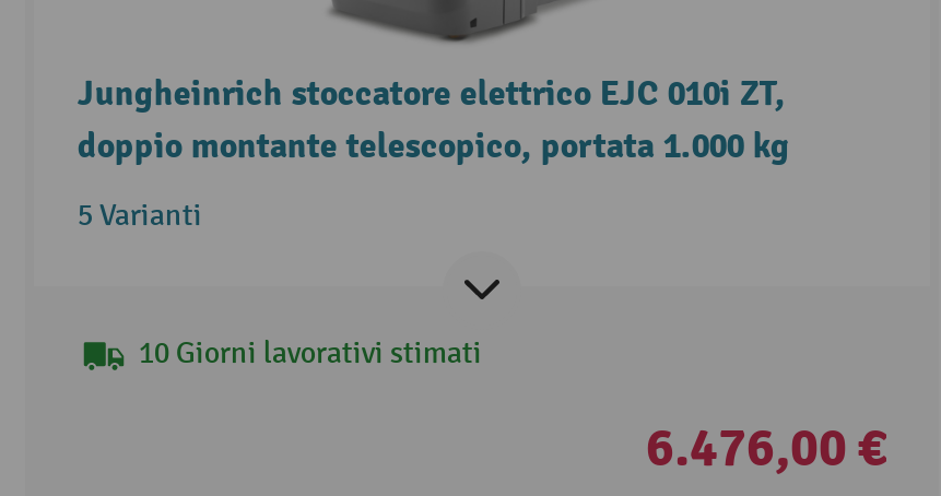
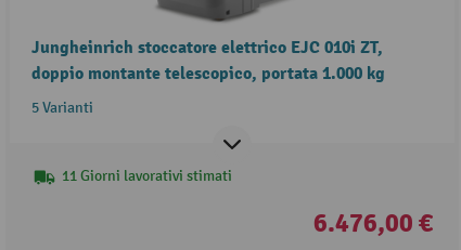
- 10 Giorni lavorativi stimati
+ 11 Giorni lavorativi stimati
